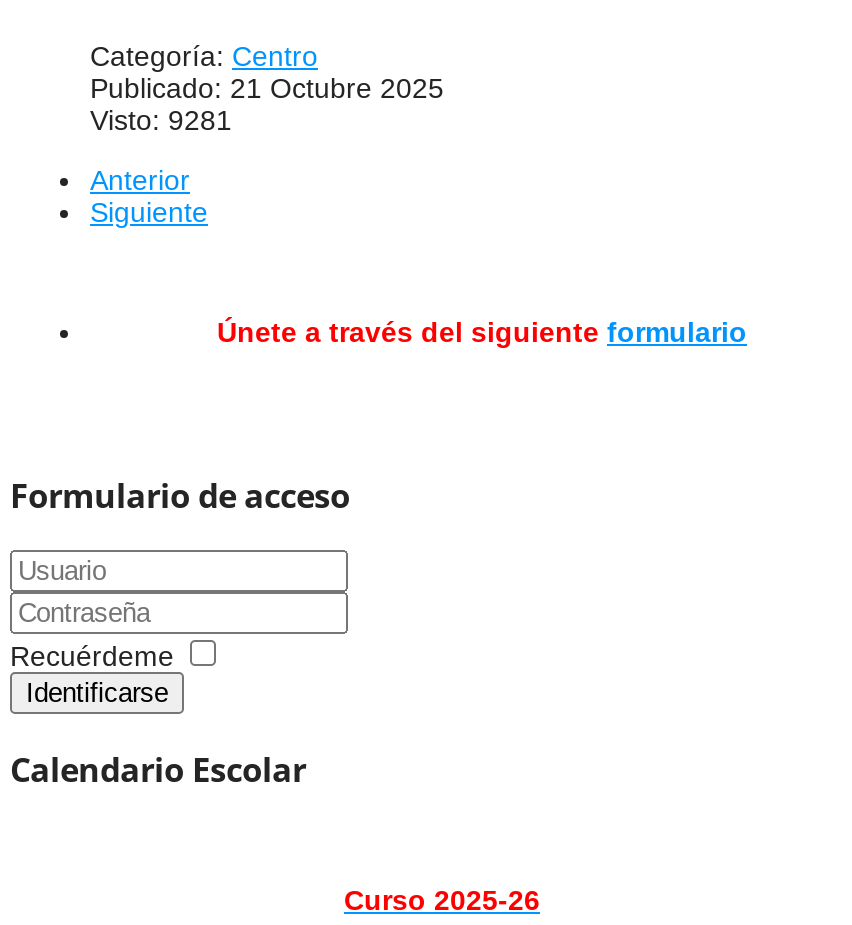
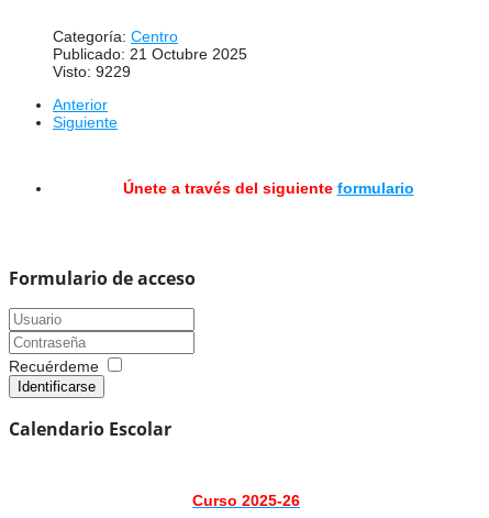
- Visto: 9281
+ Visto: 9229
